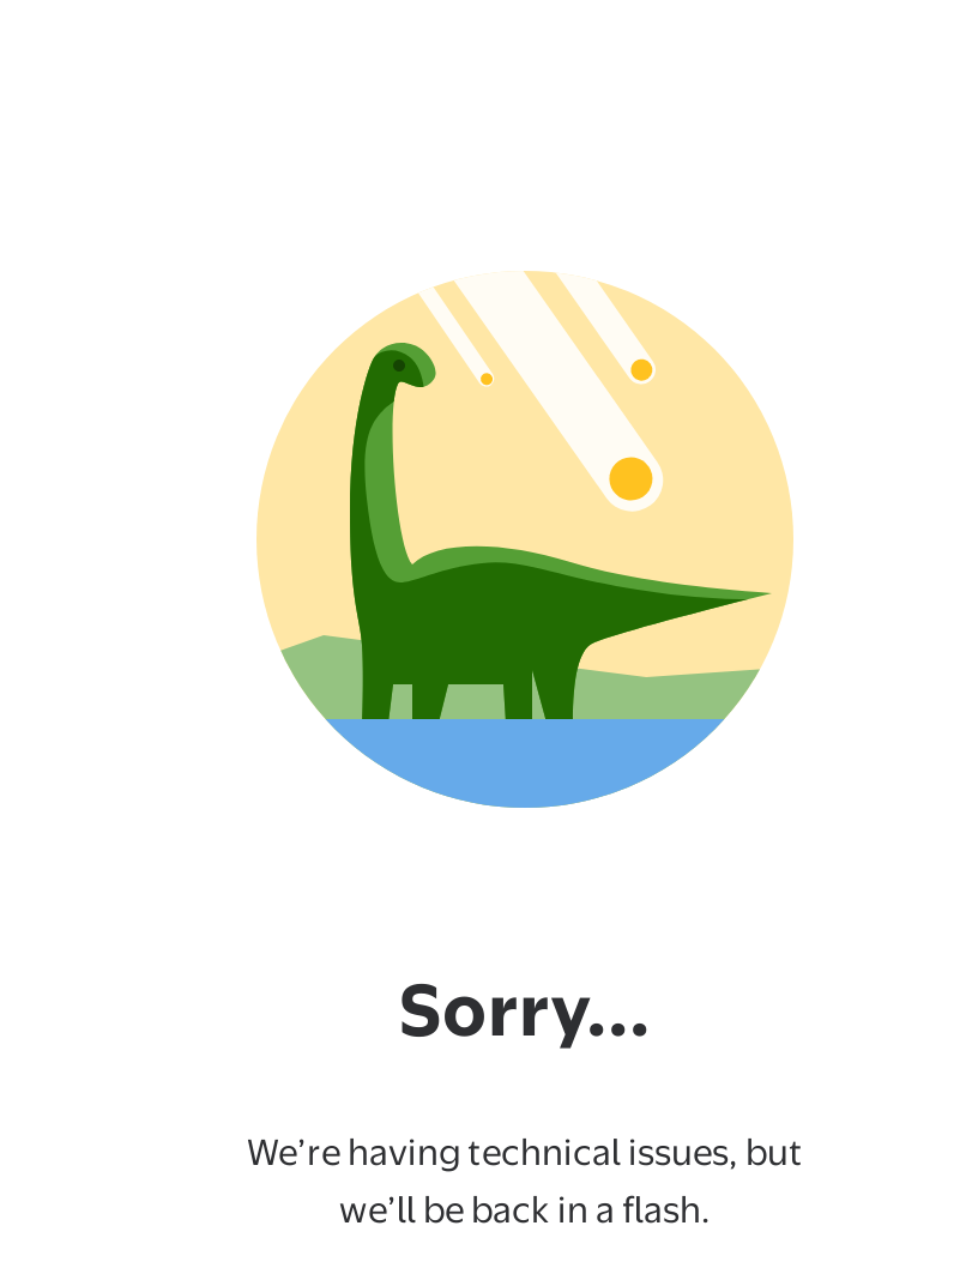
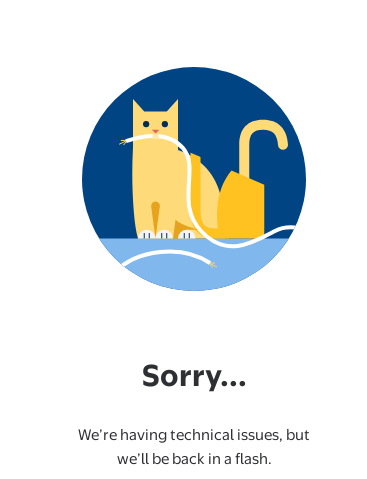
- [image]
+ [image]
